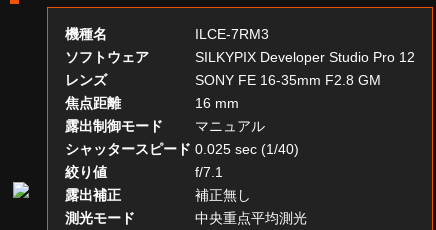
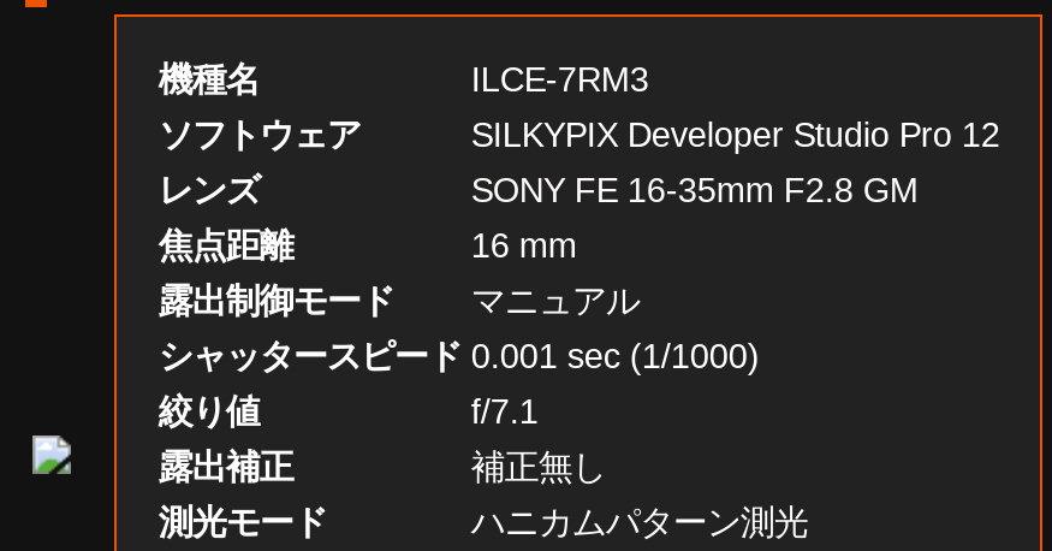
- シャッタースピード 0.025 sec (1/40)
+ シャッタースピード 0.001 sec (1/1000)

- 中央重点平均測光
+ ハニカムパターン測光
